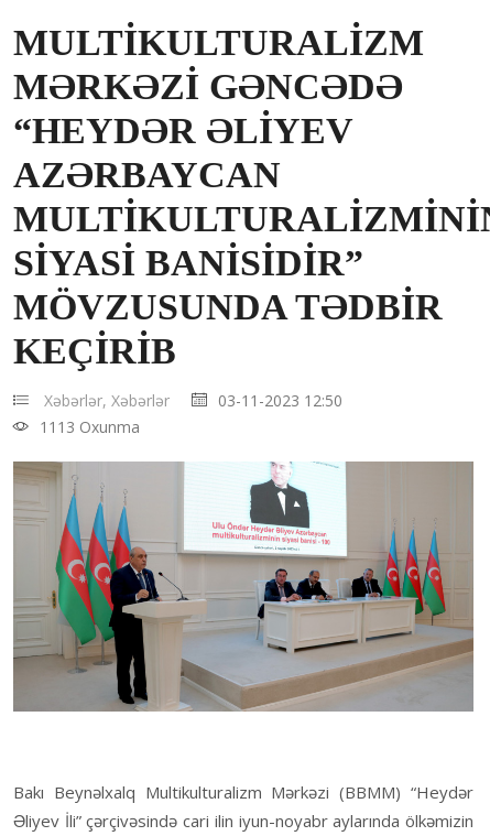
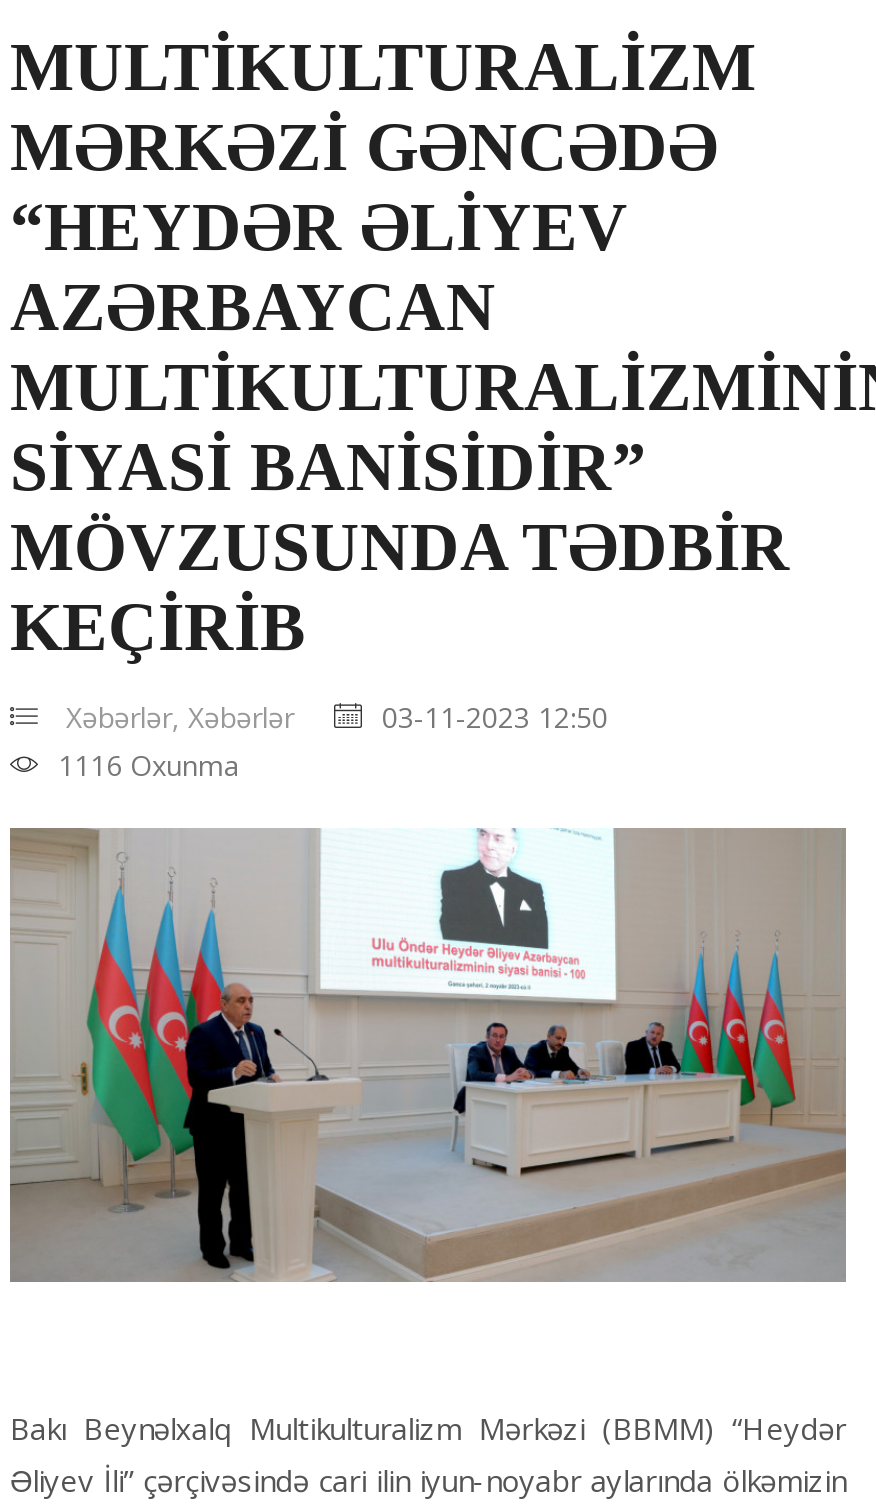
- 1113 Oxunma
+ 1116 Oxunma
